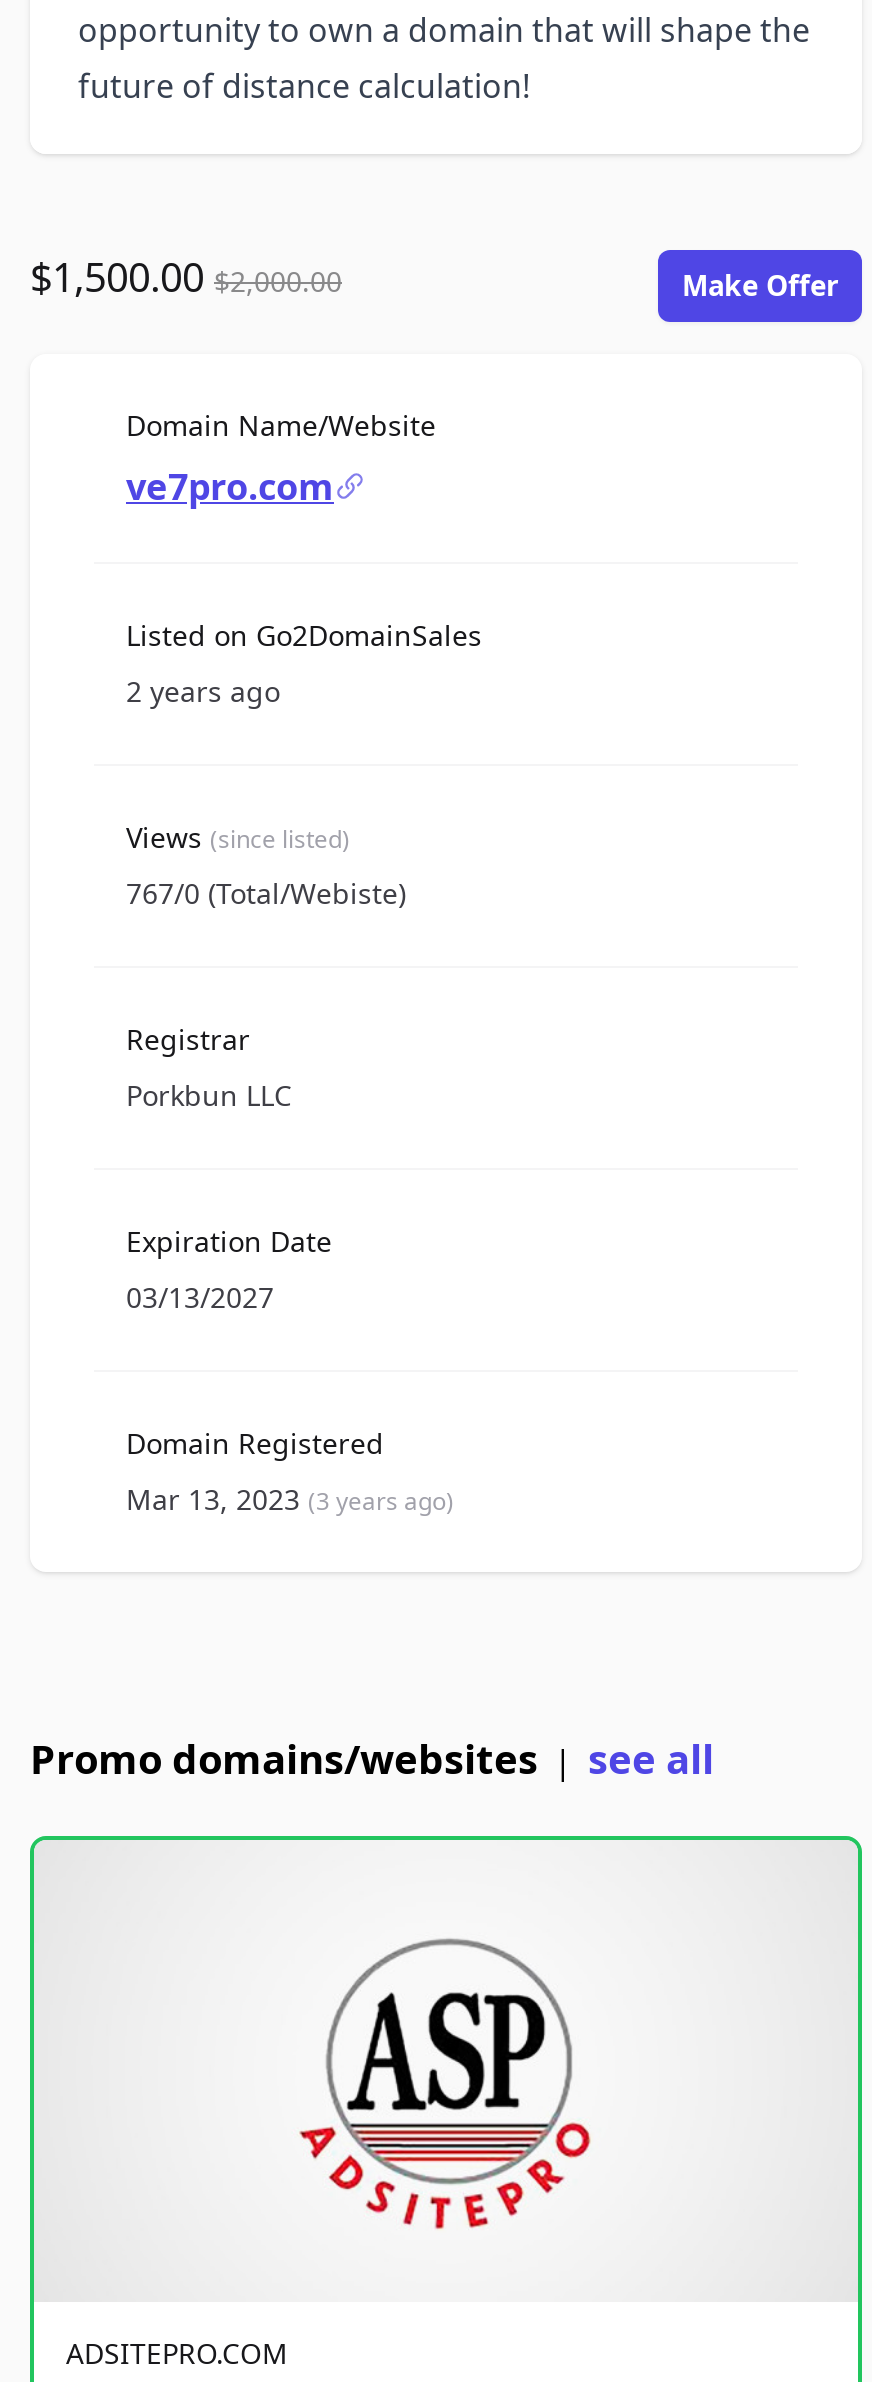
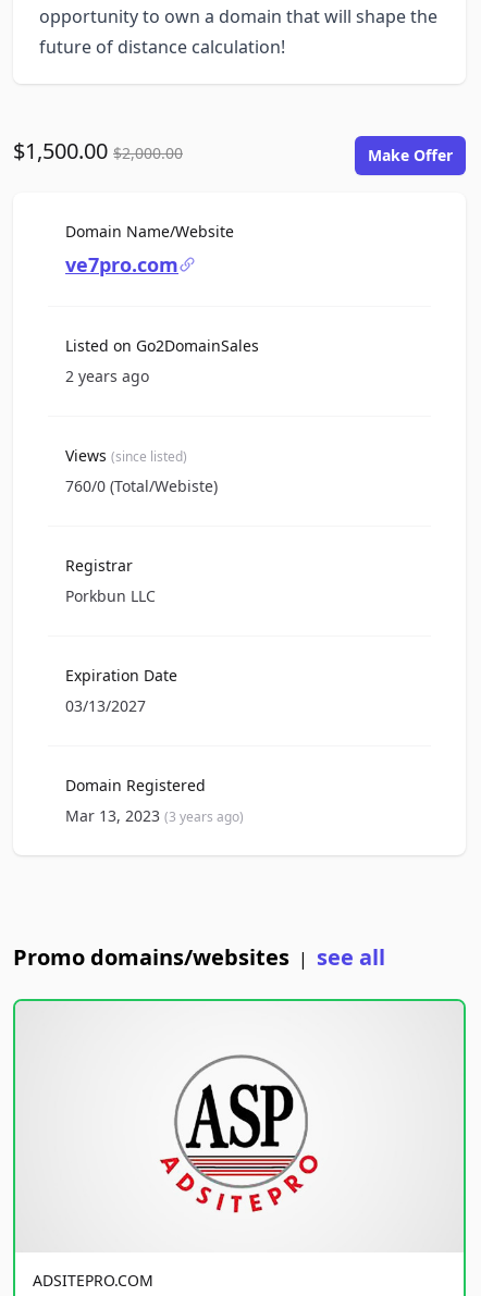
- 767/0 (Total/Webiste)
+ 760/0 (Total/Webiste)
